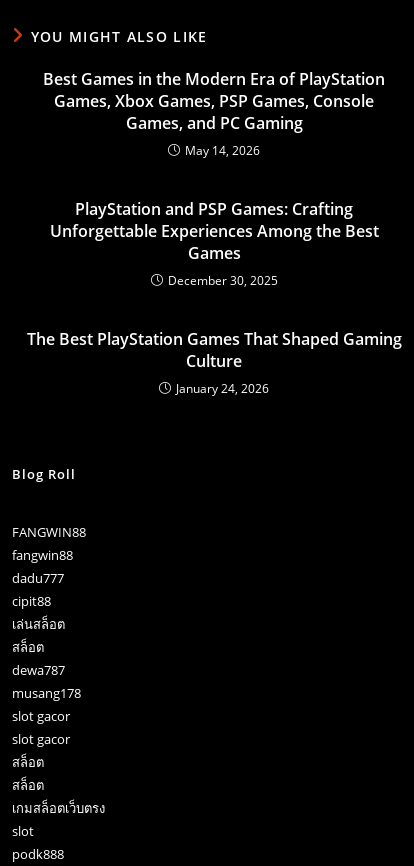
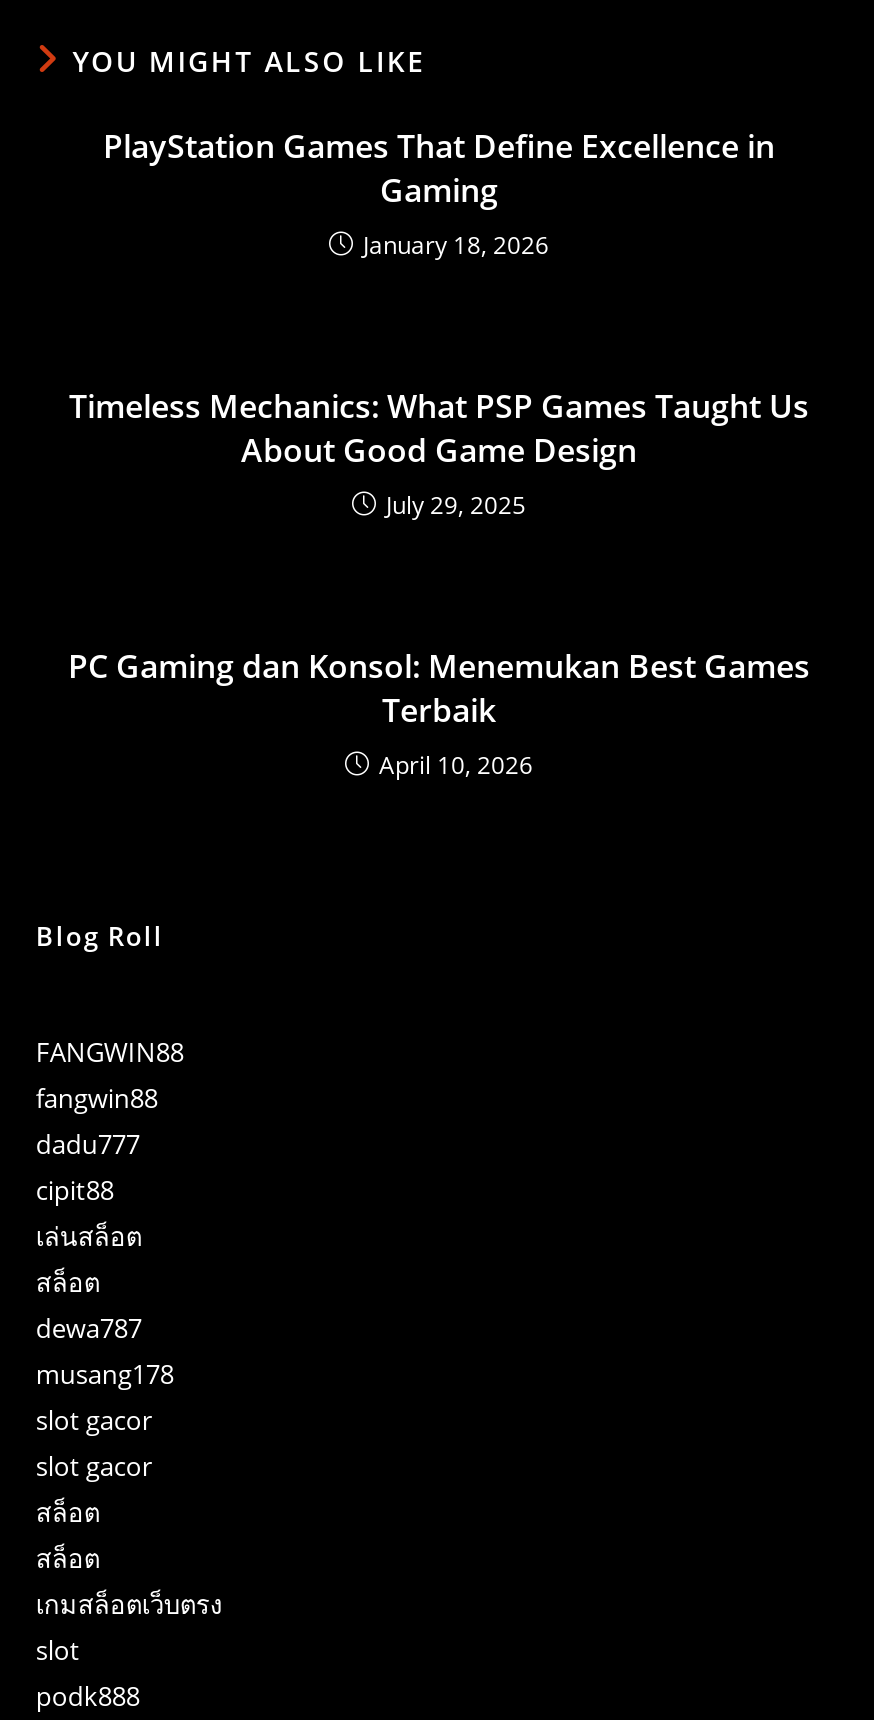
- Best Games in the Modern Era of PlayStation
- Games, Xbox Games, PSP Games, Console
- Games, and PC Gaming
- May 14, 2026
+ PlayStation Games That Define Excellence in
+ Gaming
+ January 18, 2026

- PlayStation and PSP Games: Crafting
- Unforgettable Experiences Among the Best
- Games
- December 30, 2025
+ Timeless Mechanics: What PSP Games Taught Us
+ About Good Game Design
+ July 29, 2025

- The Best PlayStation Games That Shaped Gaming
- Culture
- January 24, 2026
+ PC Gaming dan Konsol: Menemukan Best Games
+ Terbaik
+ April 10, 2026
